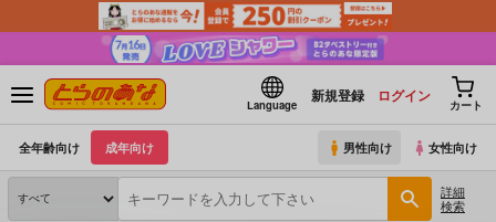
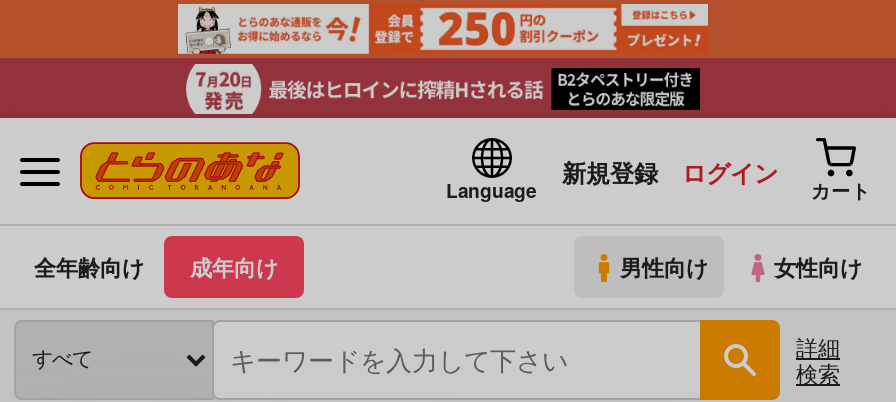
- [image]
+ [image]
